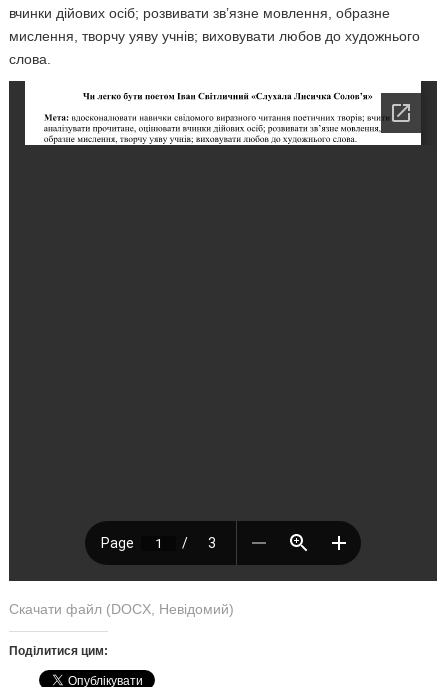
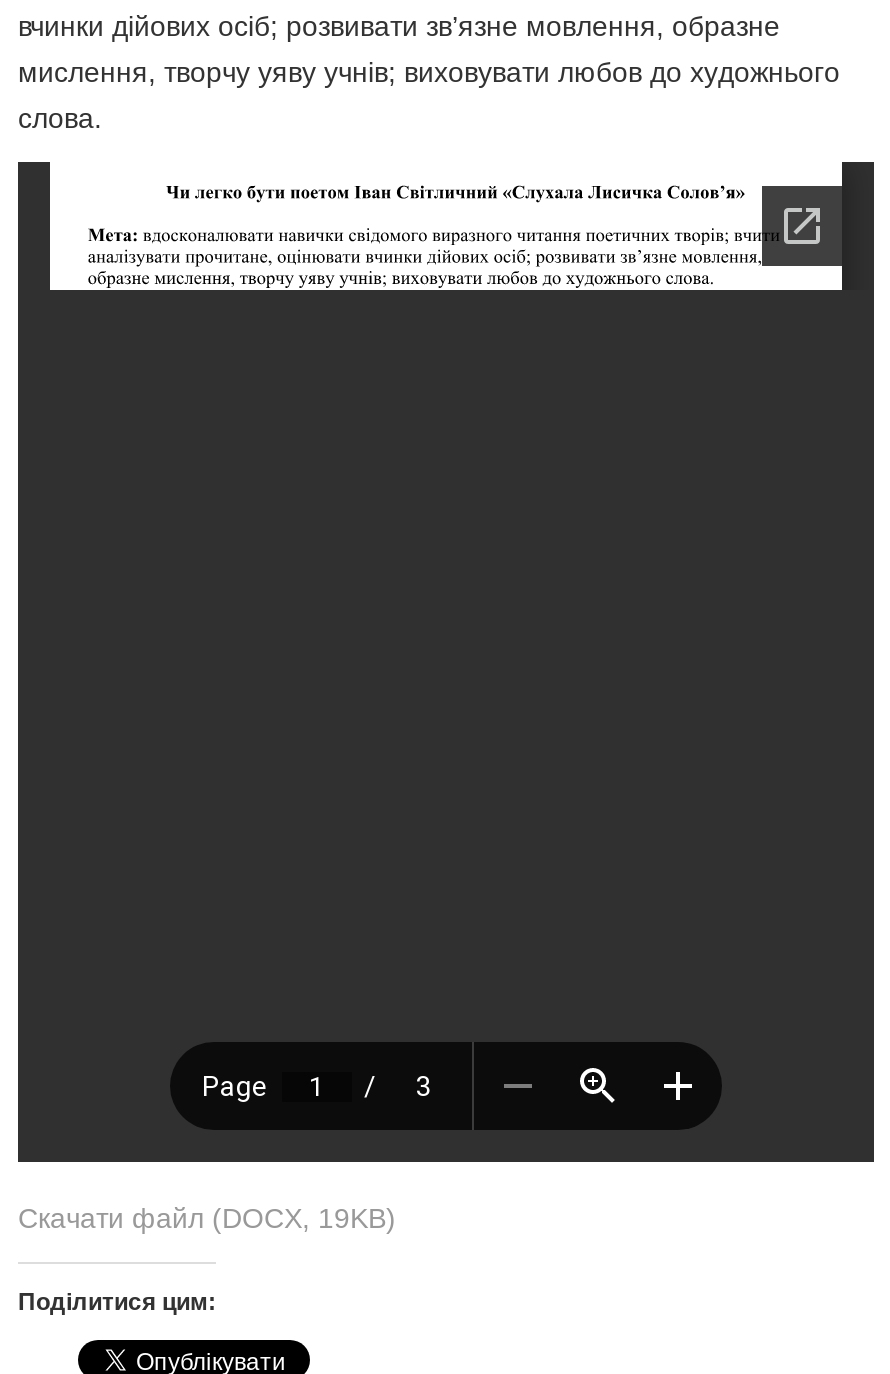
- Скачати файл (DOCX, Невідомий)
+ Скачати файл (DOCX, 19KB)
